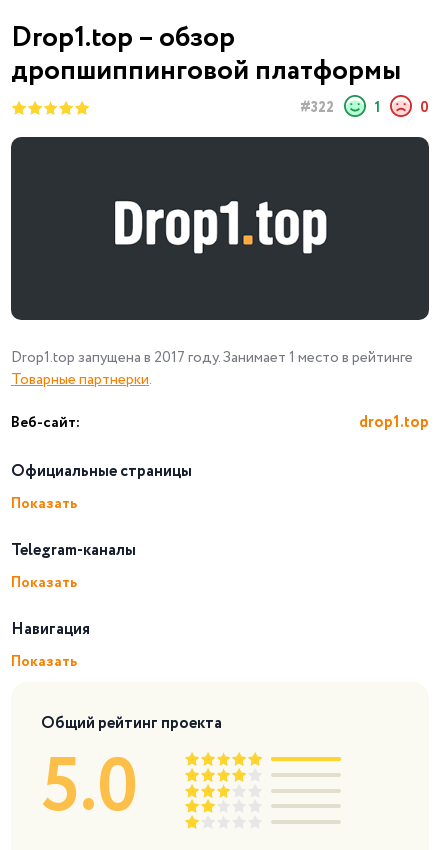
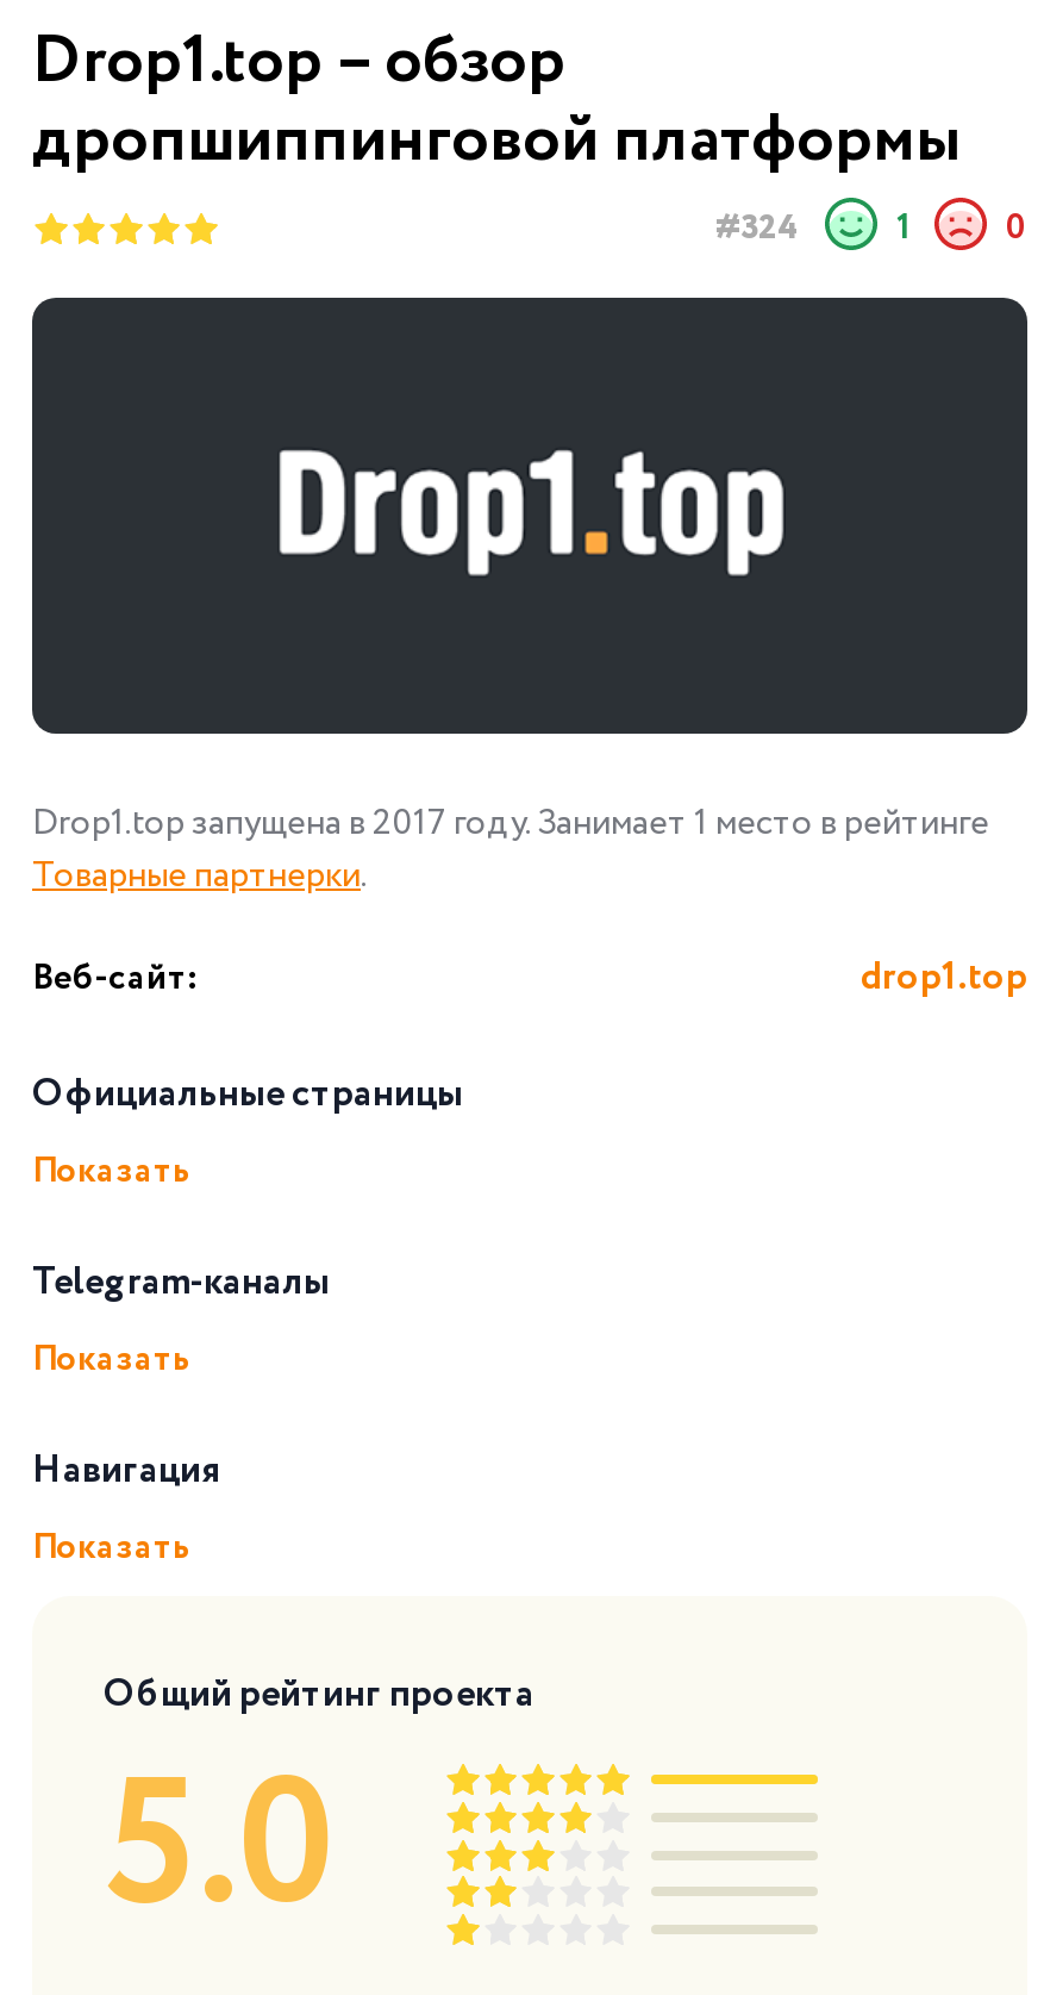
- #322 1 0
+ #324 1 0
